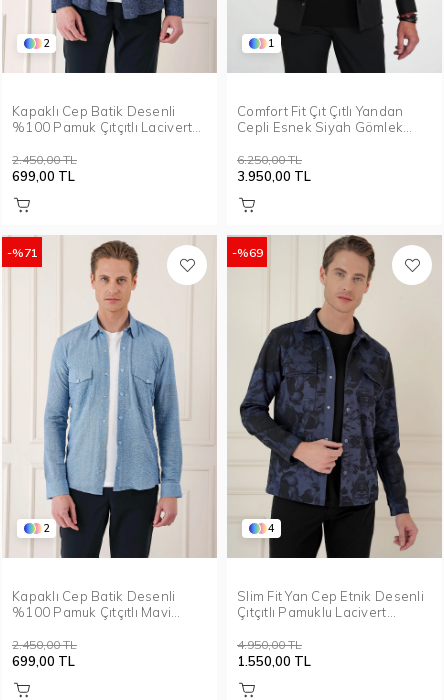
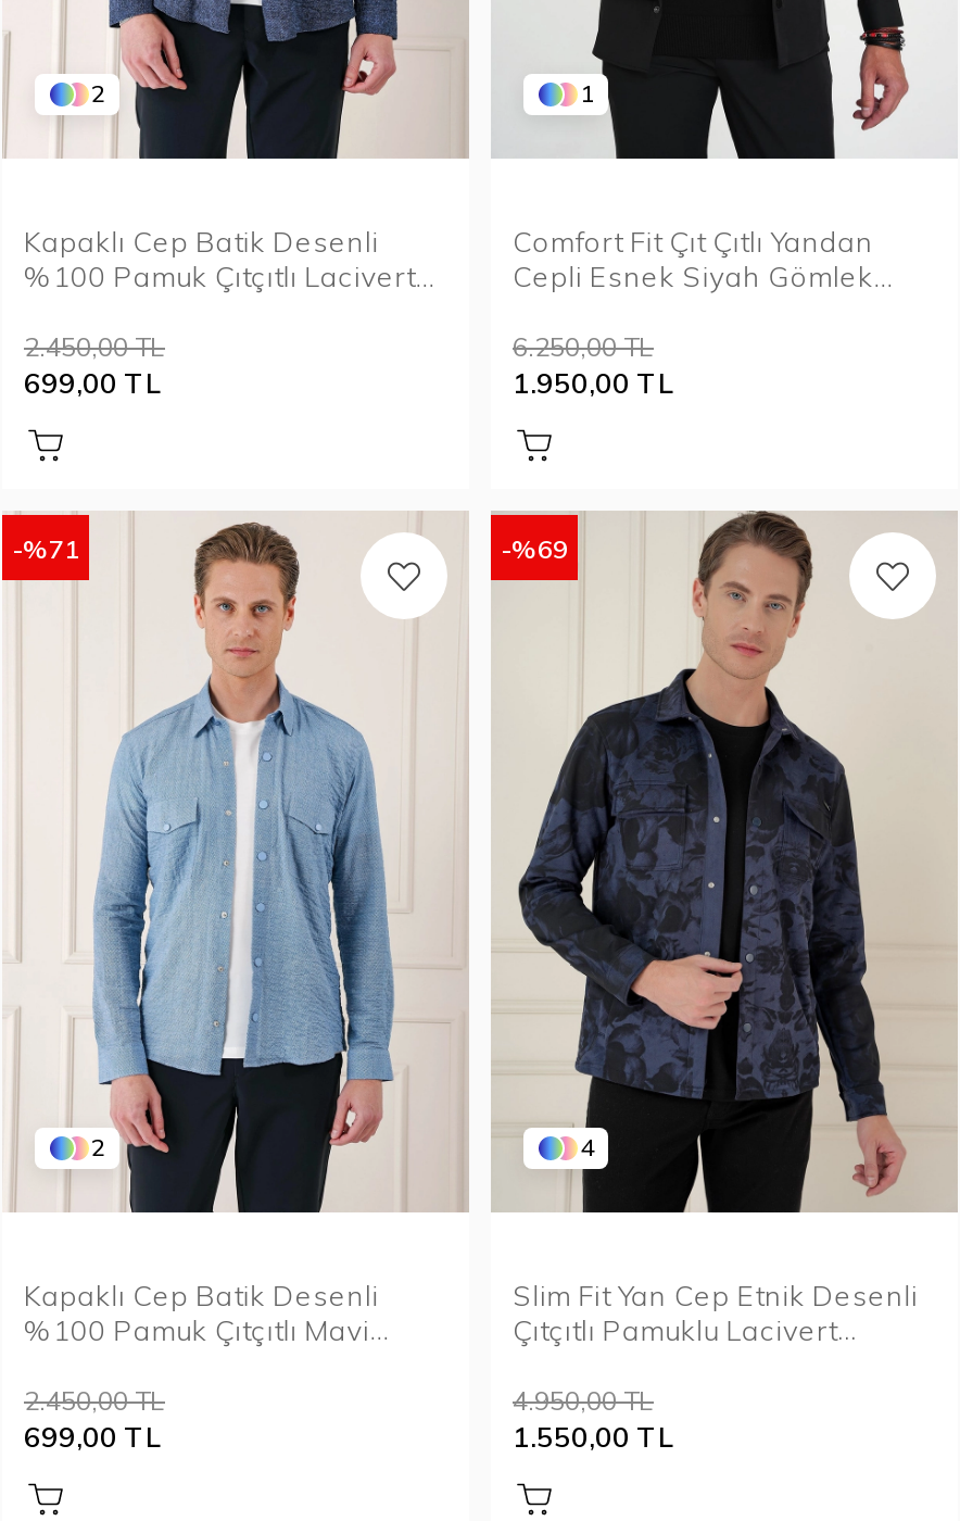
- 3.950,00 TL
+ 1.950,00 TL
